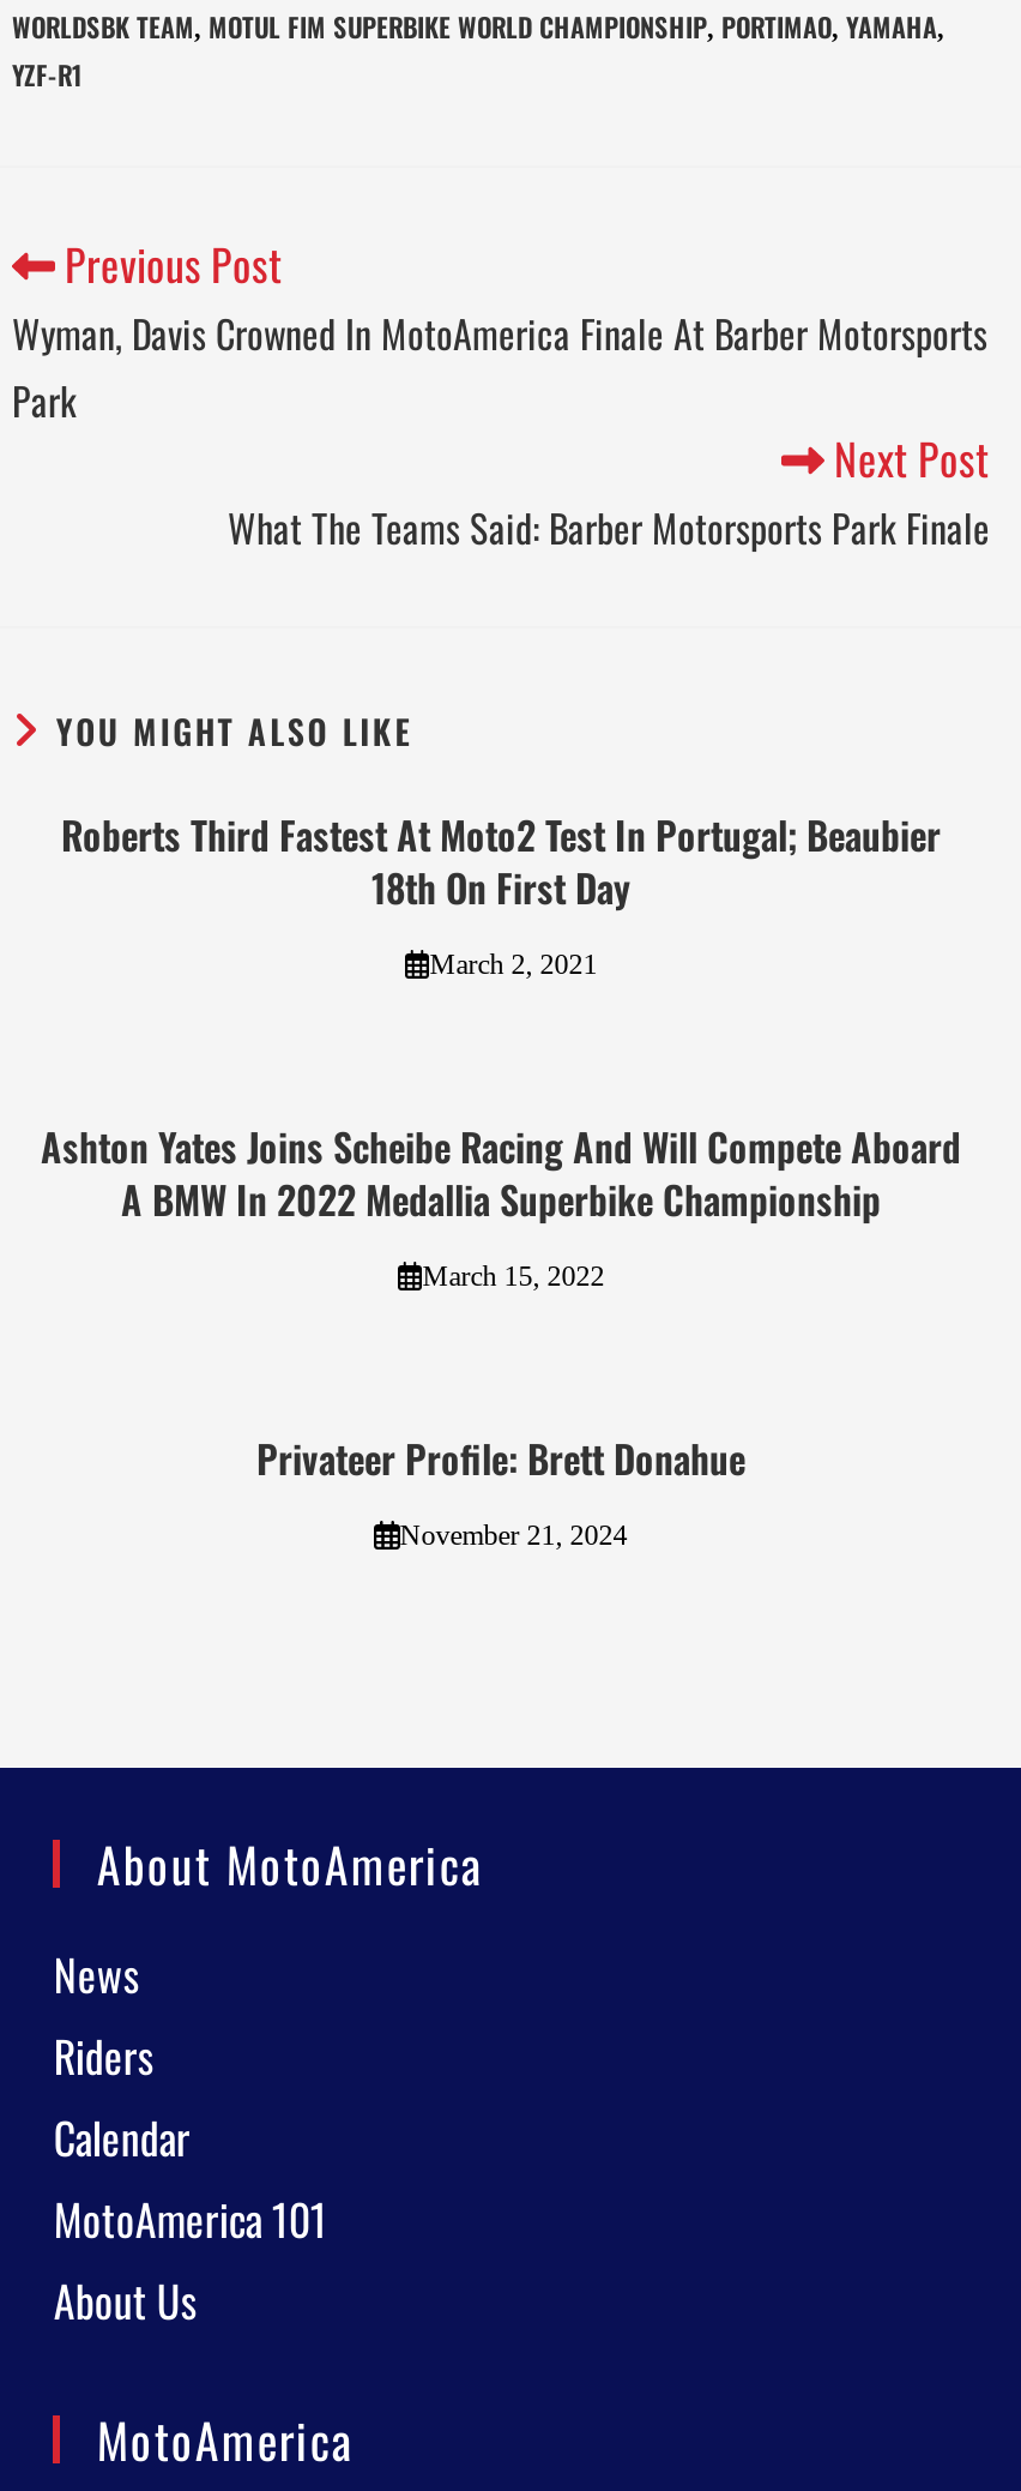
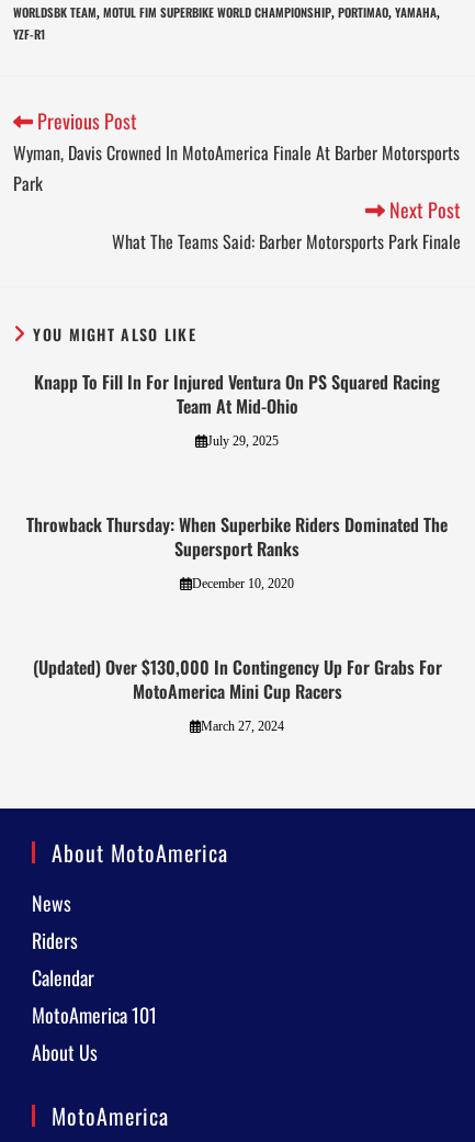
- Roberts Third Fastest At Moto2 Test In Portugal; Beaubier
- 18th On First Day
+ Knapp To Fill In For Injured Ventura On PS Squared Racing
+ Team At Mid-Ohio

- March 2, 2021
+ July 29, 2025

- Ashton Yates Joins Scheibe Racing And Will Compete Aboard
- A BMW In 2022 Medallia Superbike Championship
+ Throwback Thursday: When Superbike Riders Dominated The
+ Supersport Ranks

- March 15, 2022
+ December 10, 2020

- Privateer Profile: Brett Donahue
+ (Updated) Over $130,000 In Contingency Up For Grabs For
+ MotoAmerica Mini Cup Racers

- November 21, 2024
+ March 27, 2024
